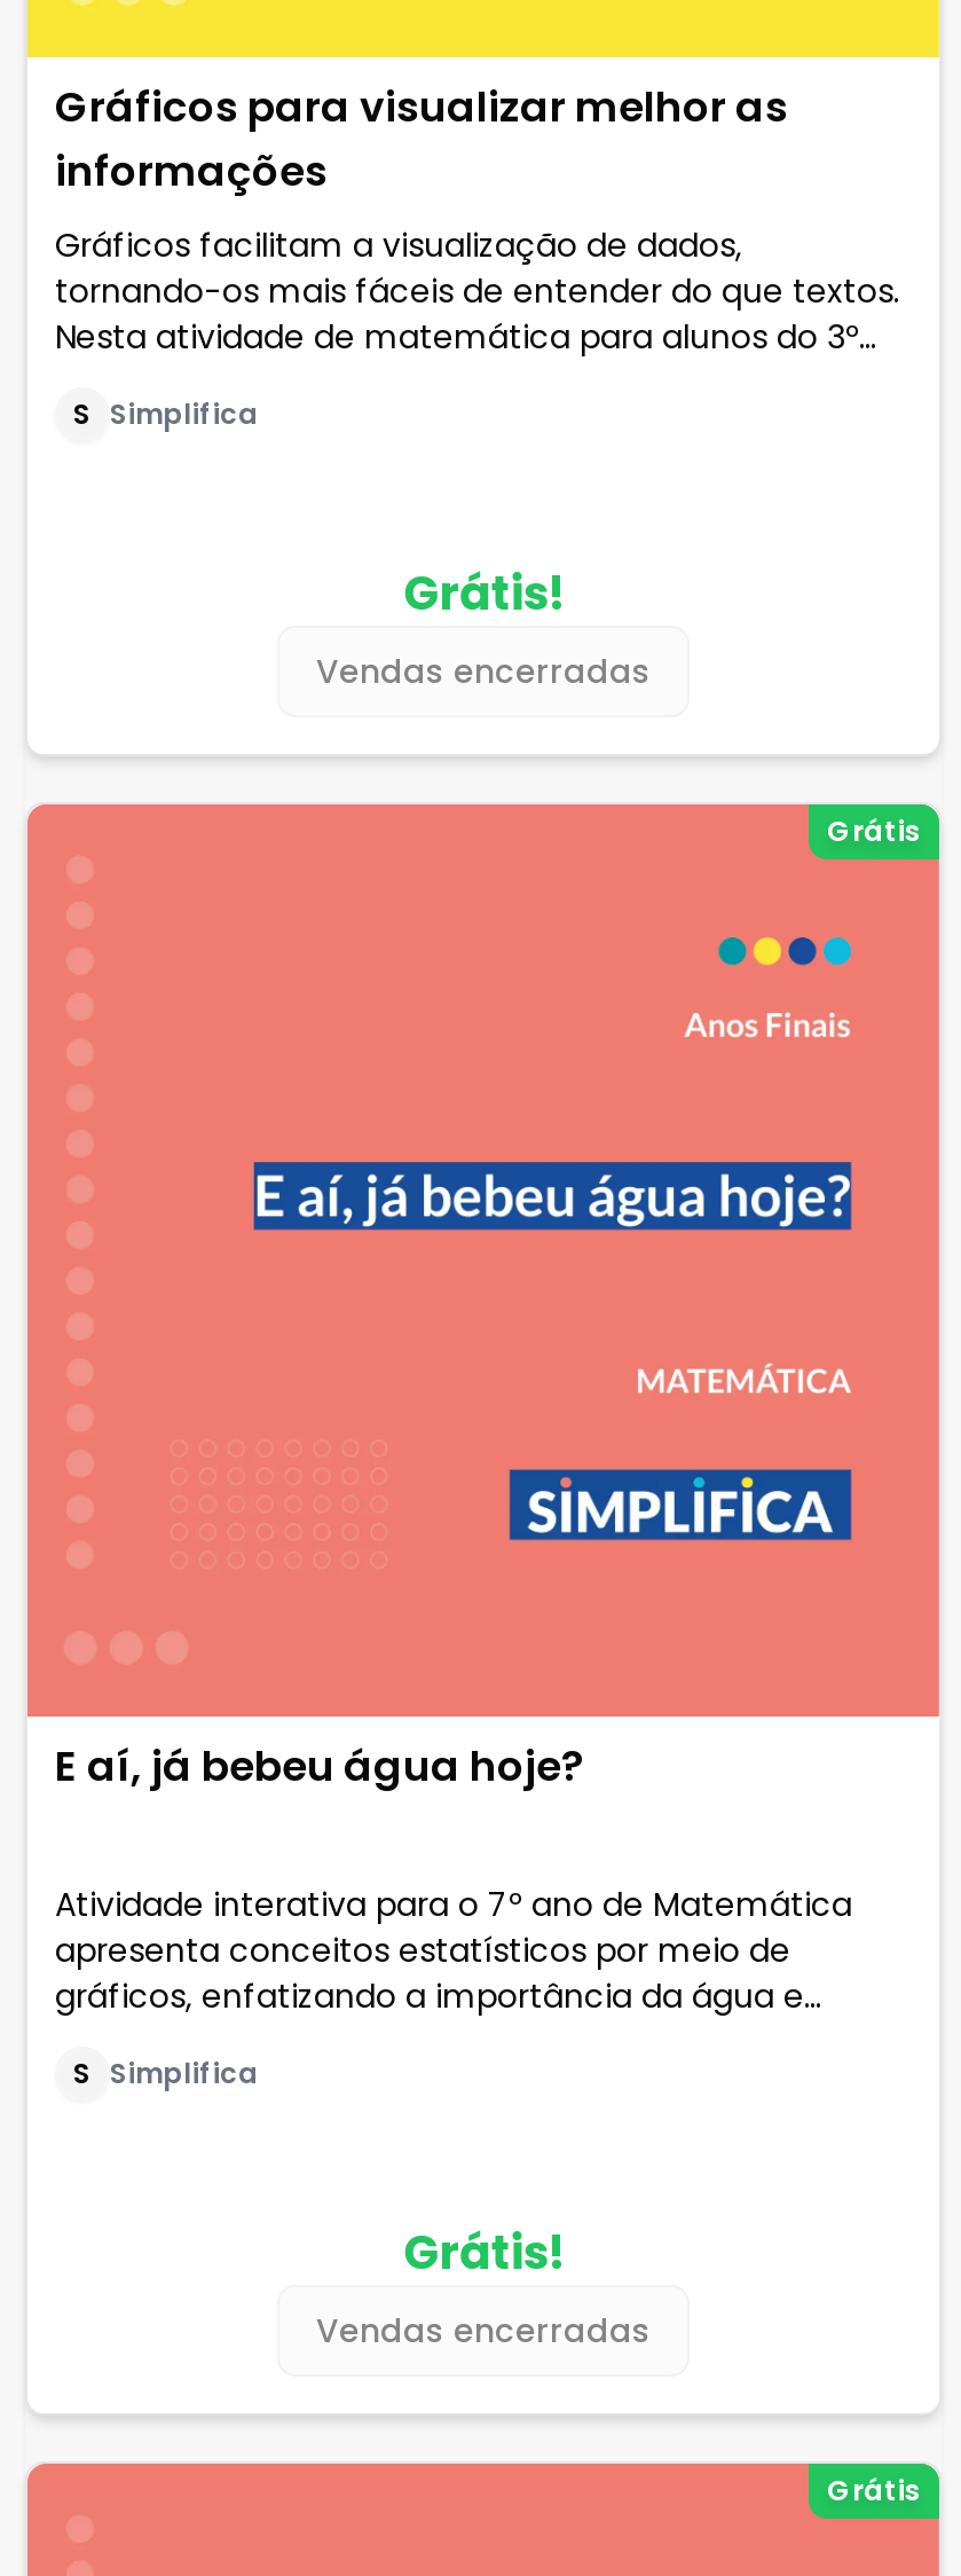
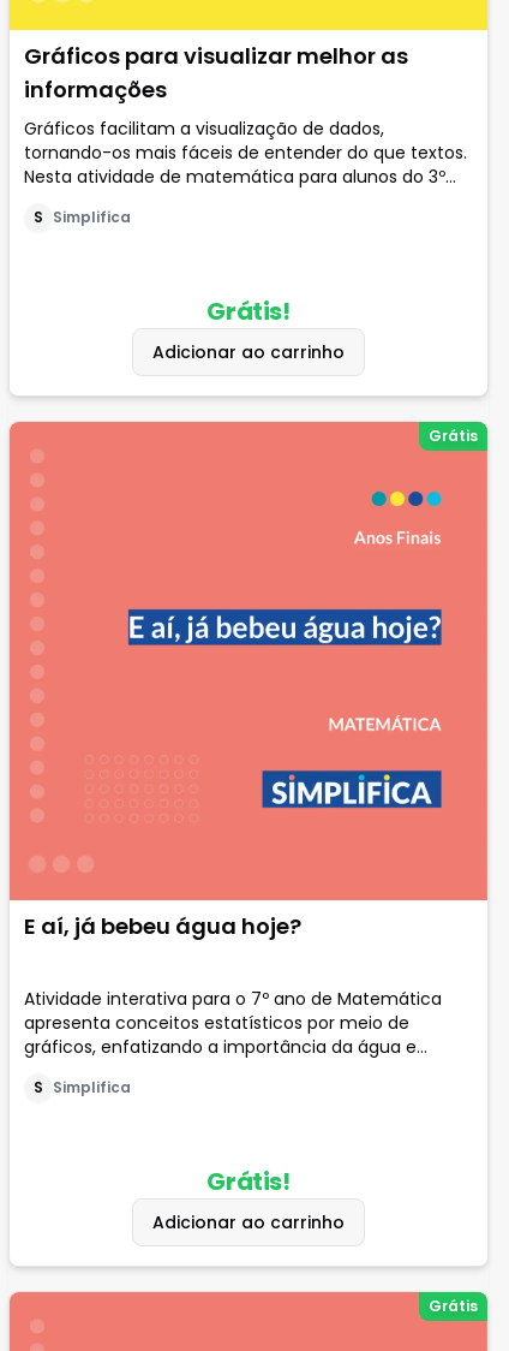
- Vendas encerradas
+ Adicionar ao carrinho

- Vendas encerradas
+ Adicionar ao carrinho
